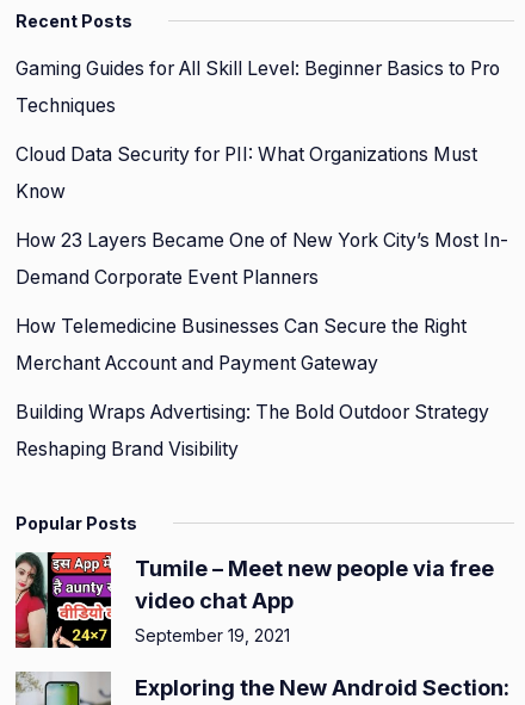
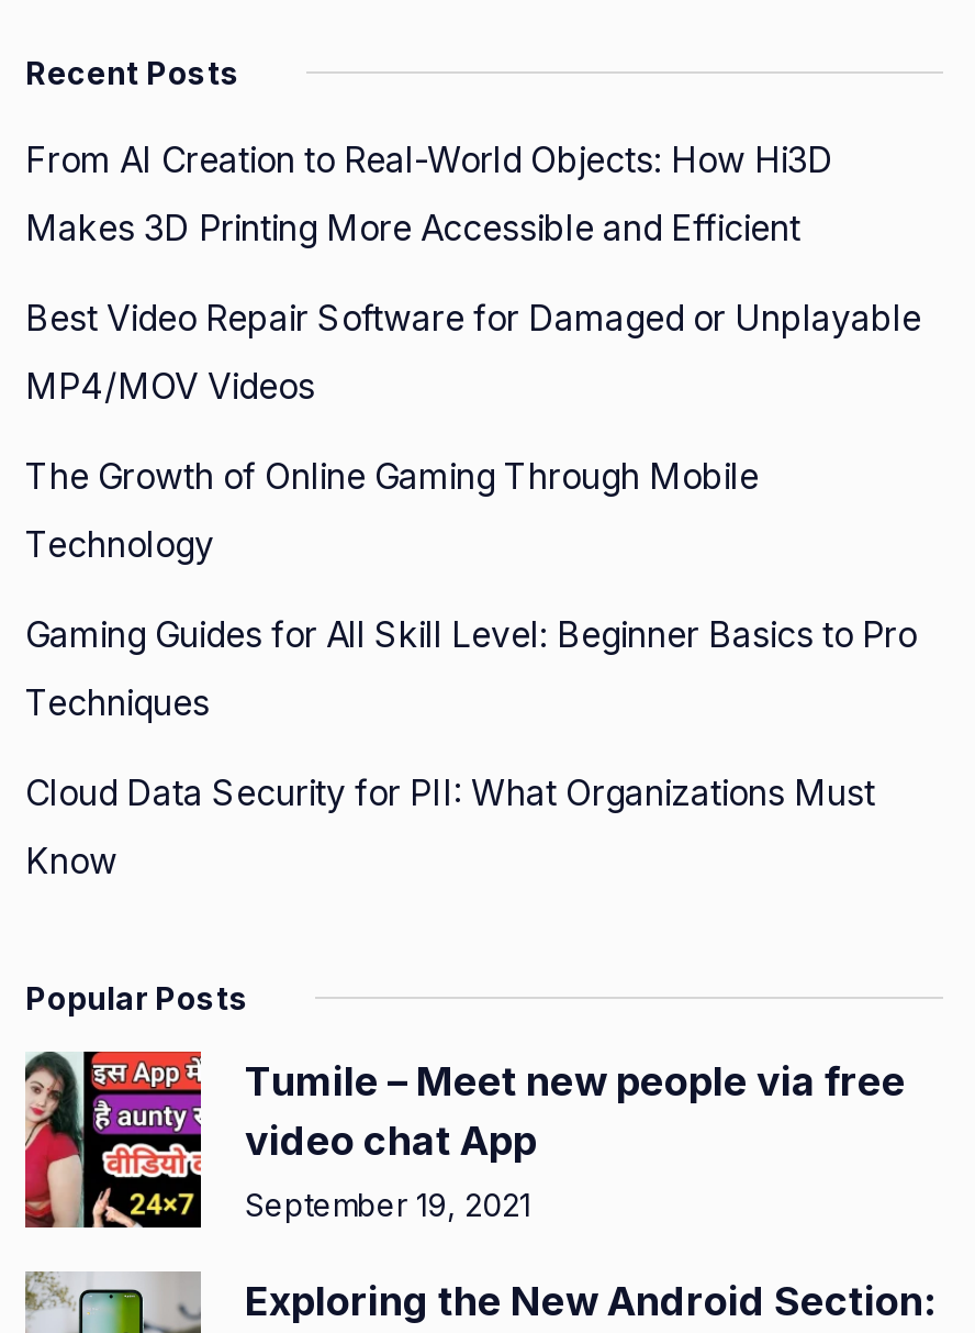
+ From AI Creation to Real-World Objects: How Hi3D
+ Makes 3D Printing More Accessible and Efficient
+ Best Video Repair Software for Damaged or Unplayable
+ MP4/MOV Videos
+ The Growth of Online Gaming Through Mobile
+ Technology

moved down: Gaming Guides for All Skill Level: Beginner Basics to Pro | Techniques | Cloud Data Security for PII: What Organizations Must | Know

- How 23 Layers Became One of New York City’s Most In-
- Demand Corporate Event Planners
- How Telemedicine Businesses Can Secure the Right
- Merchant Account and Payment Gateway
- Building Wraps Advertising: The Bold Outdoor Strategy
- Reshaping Brand Visibility
